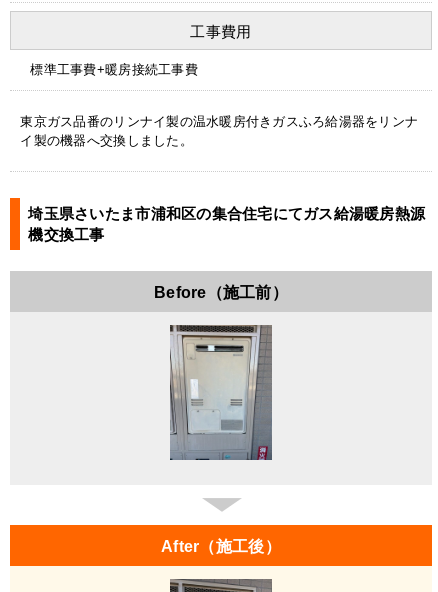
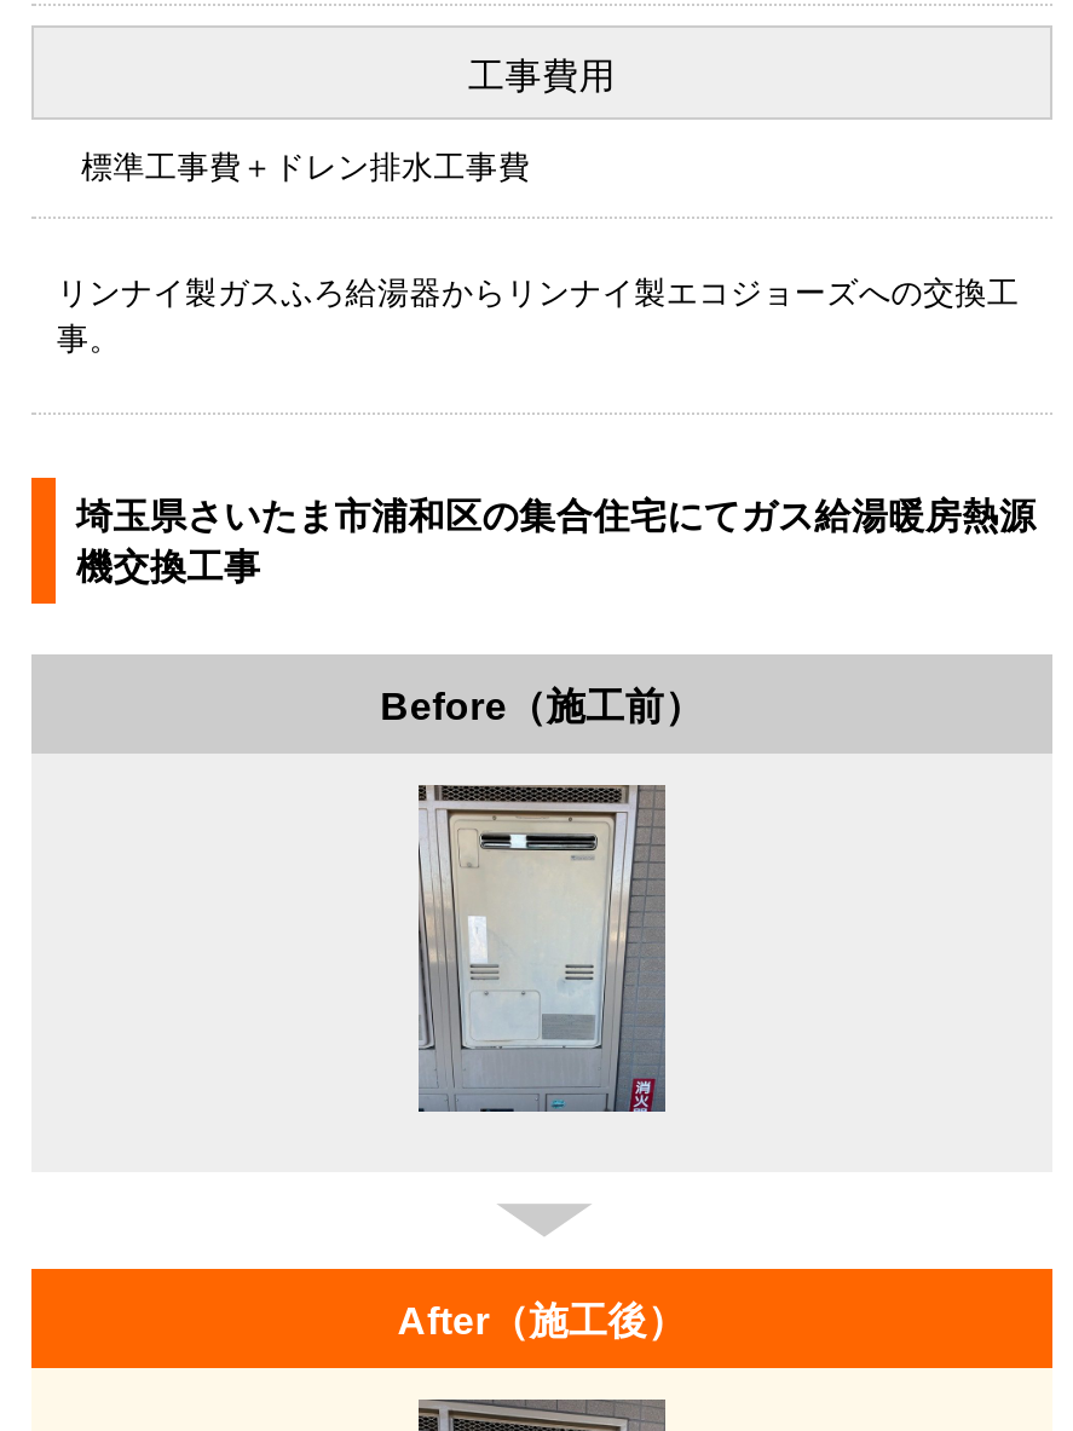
- 標準工事費+暖房接続工事費
+ 標準工事費＋ドレン排水工事費

- 東京ガス品番のリンナイ製の温水暖房付きガスふろ給湯器をリンナ
- イ製の機器へ交換しました。
+ リンナイ製ガスふろ給湯器からリンナイ製エコジョーズへの交換工
+ 事。
